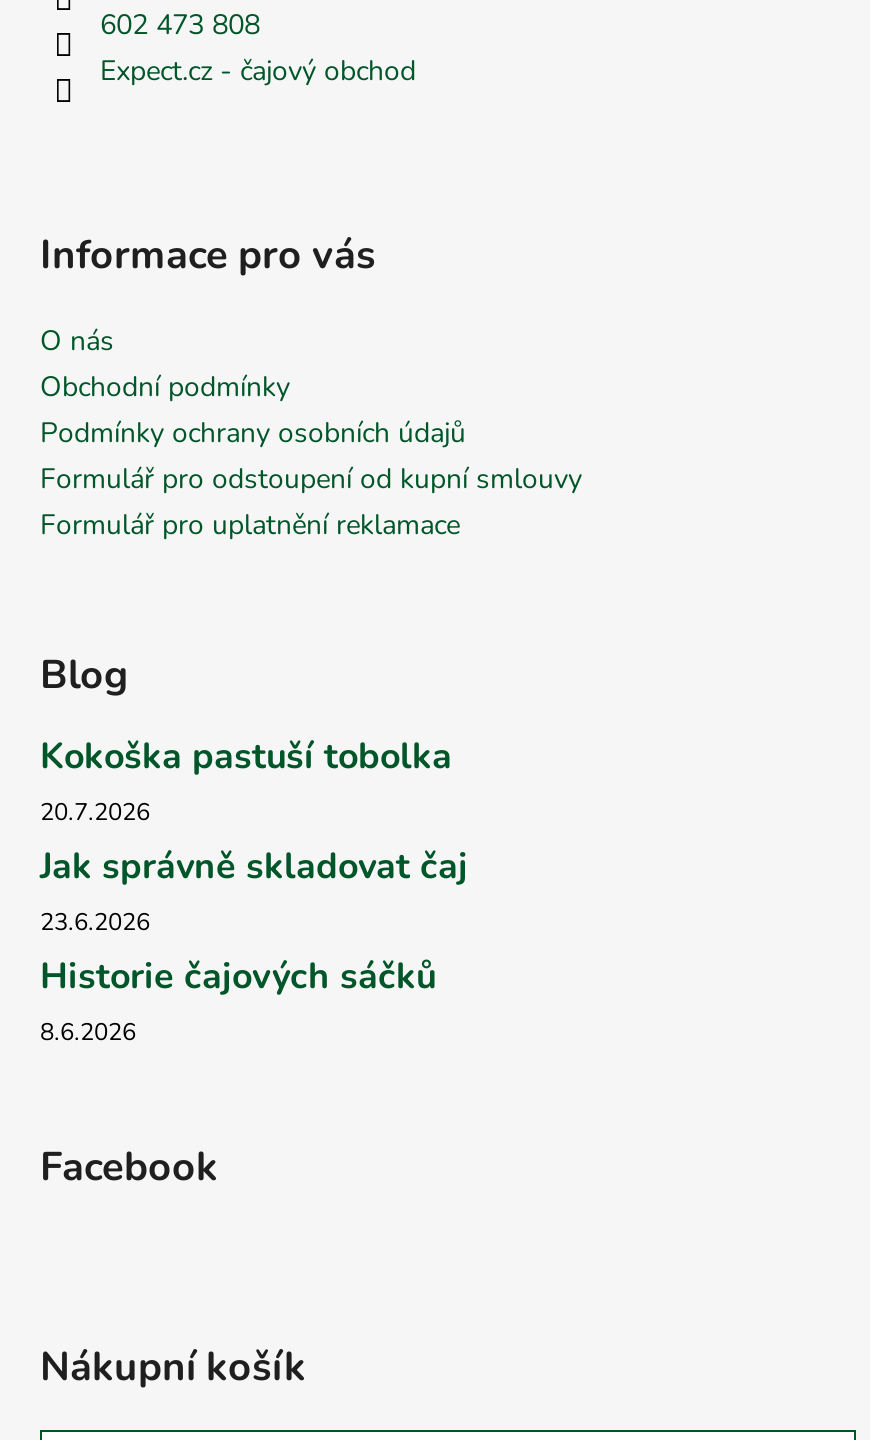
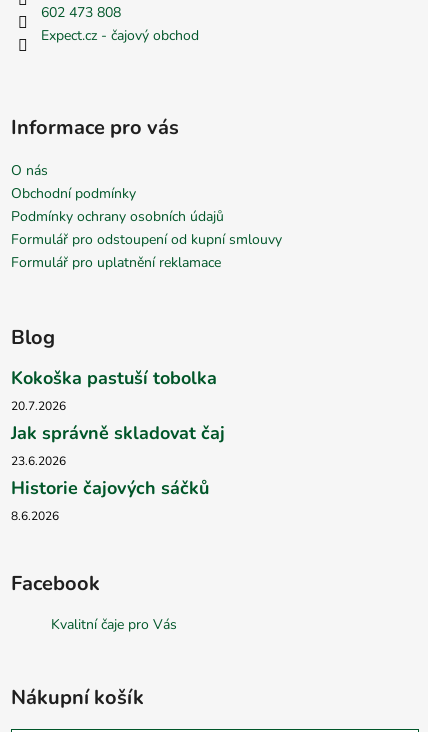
+ Kvalitní čaje pro Vás
